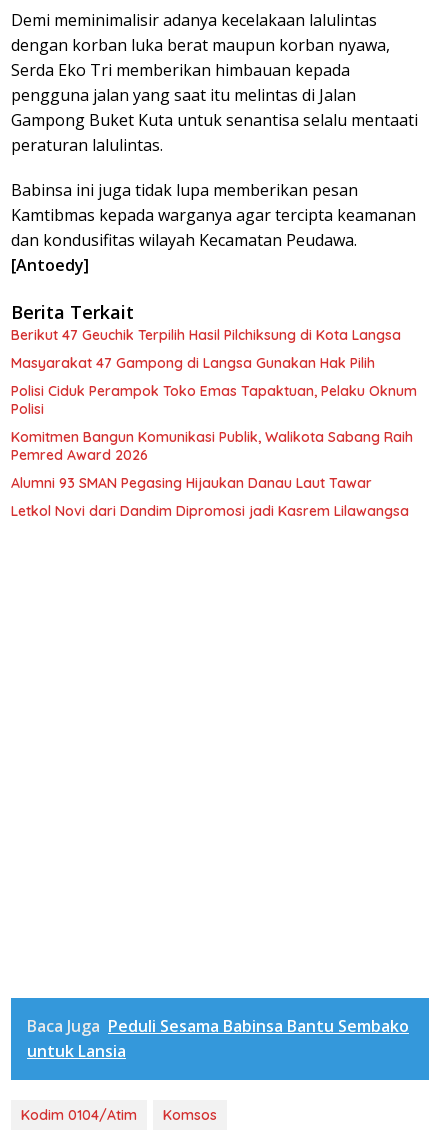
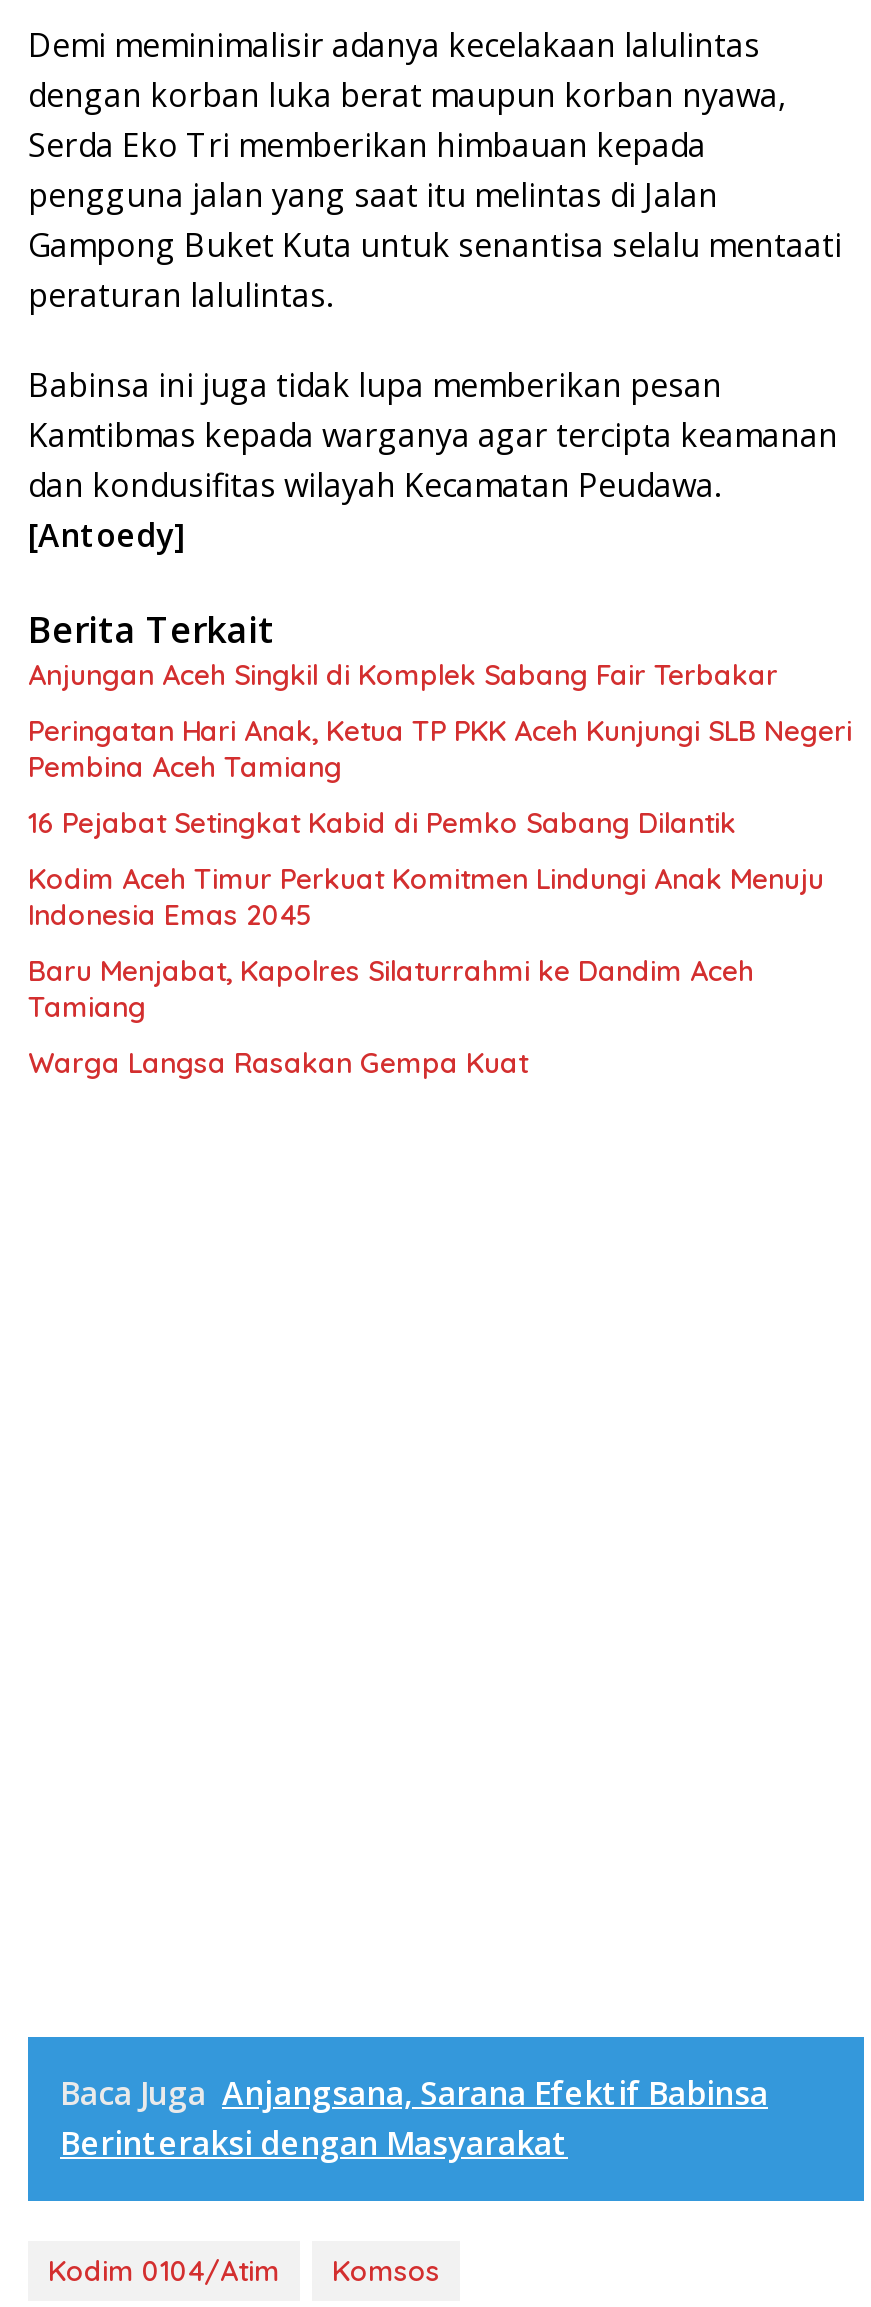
- Berikut 47 Geuchik Terpilih Hasil Pilchiksung di Kota Langsa
+ Anjungan Aceh Singkil di Komplek Sabang Fair Terbakar

- Masyarakat 47 Gampong di Langsa Gunakan Hak Pilih
+ Peringatan Hari Anak, Ketua TP PKK Aceh Kunjungi SLB Negeri
+ Pembina Aceh Tamiang

- Polisi Ciduk Perampok Toko Emas Tapaktuan, Pelaku Oknum
- Polisi
+ 16 Pejabat Setingkat Kabid di Pemko Sabang Dilantik

- Komitmen Bangun Komunikasi Publik, Walikota Sabang Raih
- Pemred Award 2026
+ Kodim Aceh Timur Perkuat Komitmen Lindungi Anak Menuju
+ Indonesia Emas 2045

- Alumni 93 SMAN Pegasing Hijaukan Danau Laut Tawar
+ Baru Menjabat, Kapolres Silaturrahmi ke Dandim Aceh
+ Tamiang

- Letkol Novi dari Dandim Dipromosi jadi Kasrem Lilawangsa
+ Warga Langsa Rasakan Gempa Kuat

- Baca Juga Peduli Sesama Babinsa Bantu Sembako
- untuk Lansia
+ Baca Juga Anjangsana, Sarana Efektif Babinsa
+ Berinteraksi dengan Masyarakat
